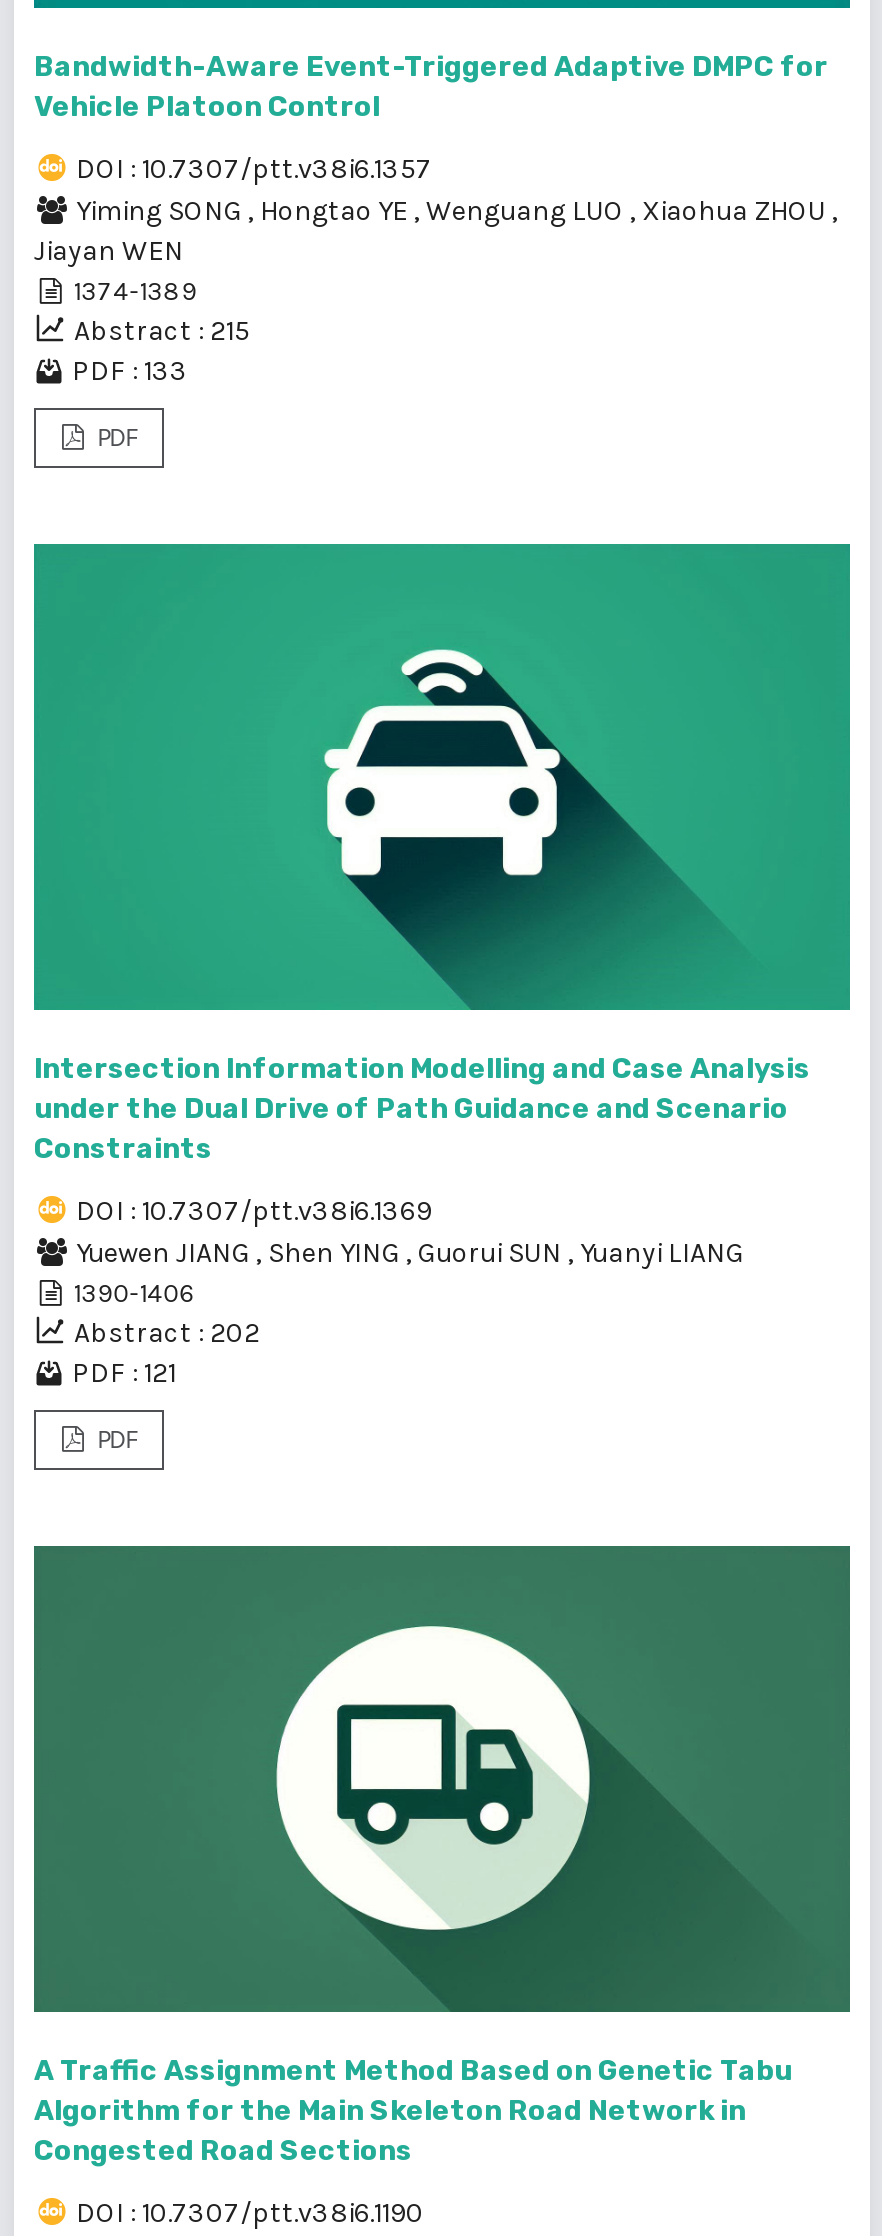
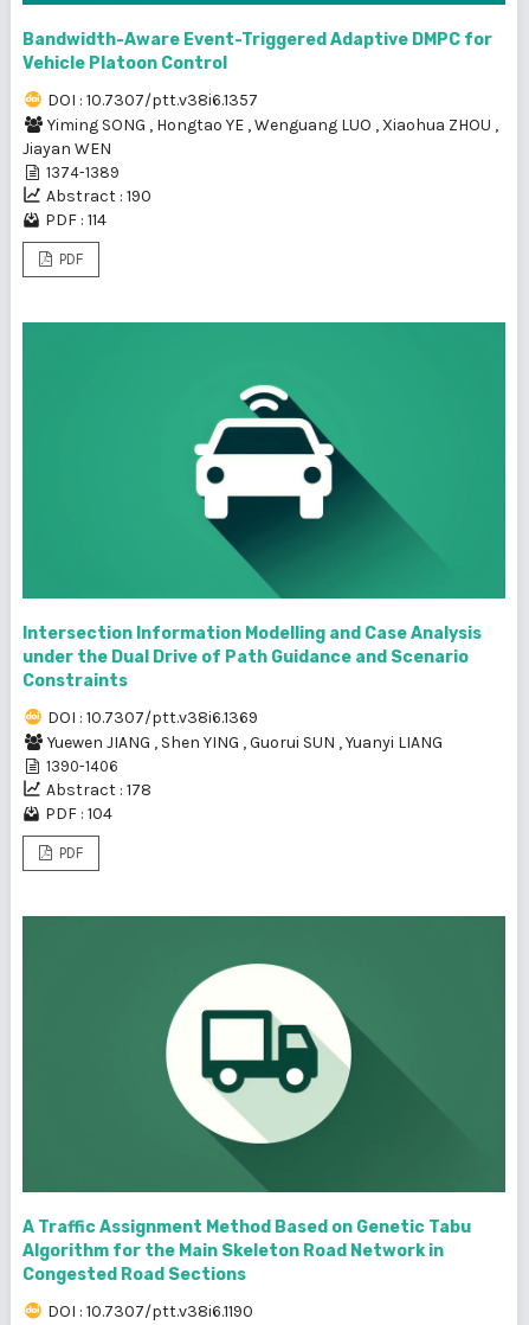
- Abstract : 215
+ Abstract : 190

- PDF : 133
+ PDF : 114

- Abstract : 202
+ Abstract : 178

- PDF : 121
+ PDF : 104
